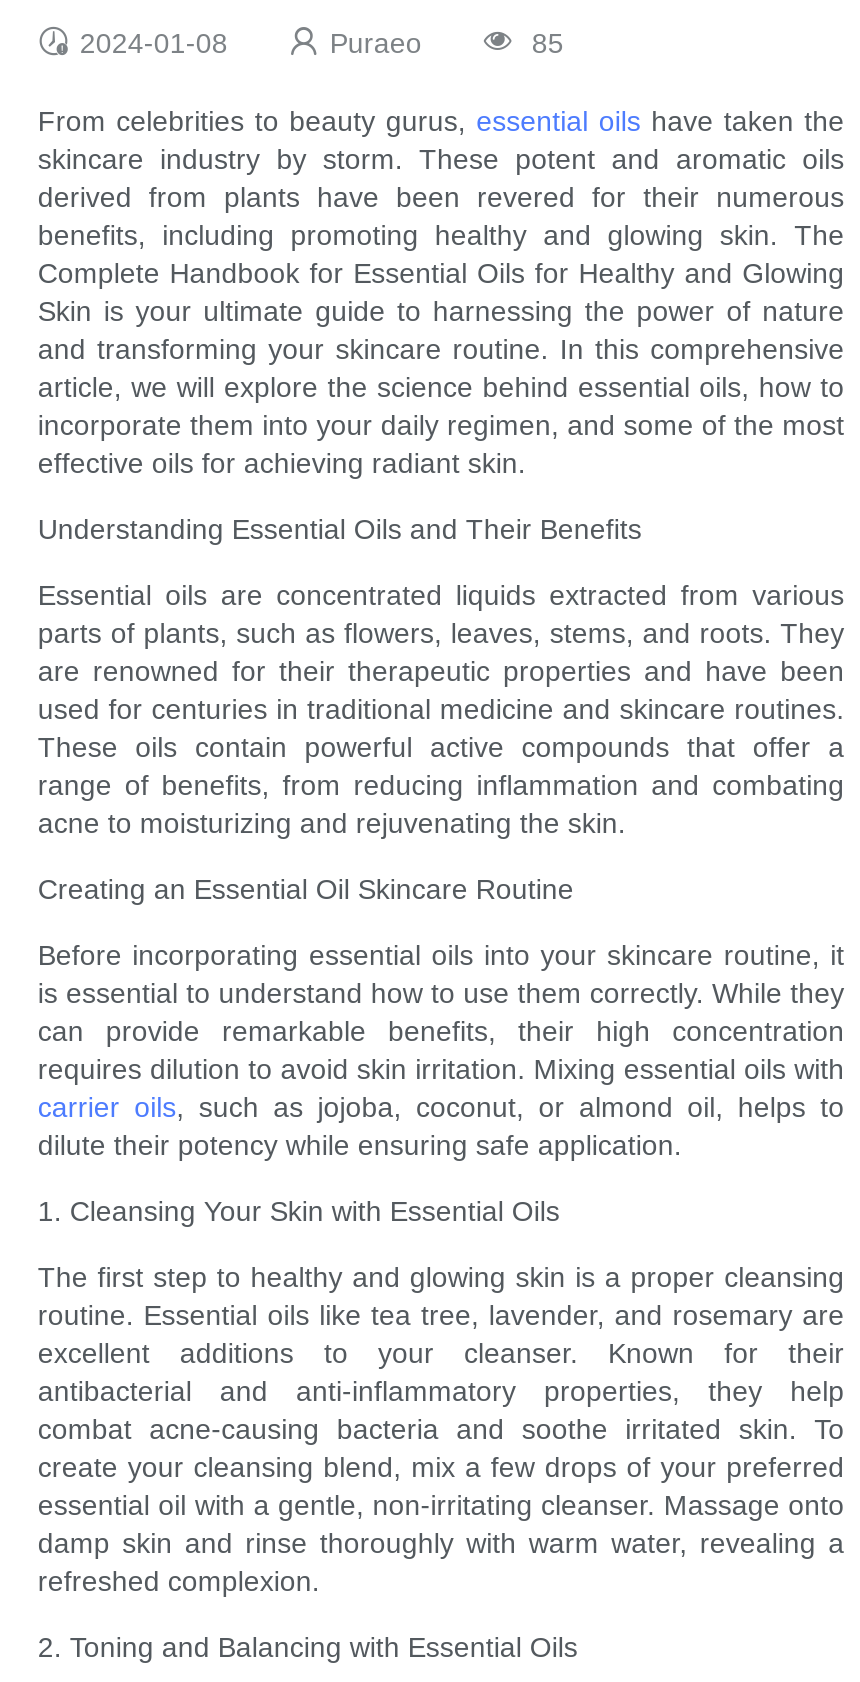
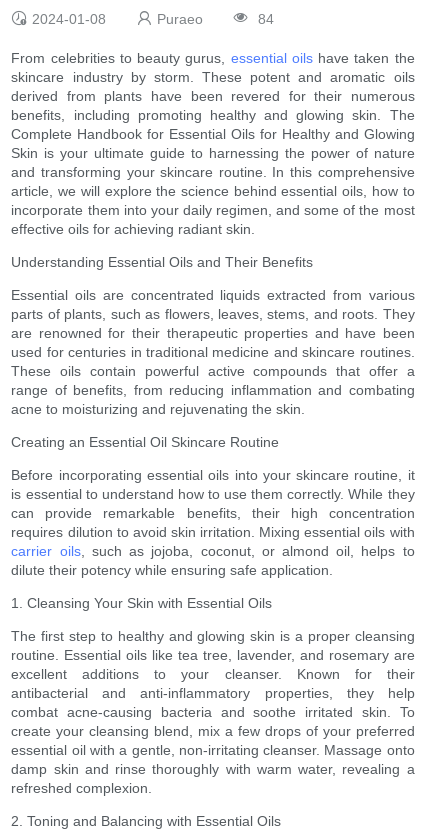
- 85
+ 84
